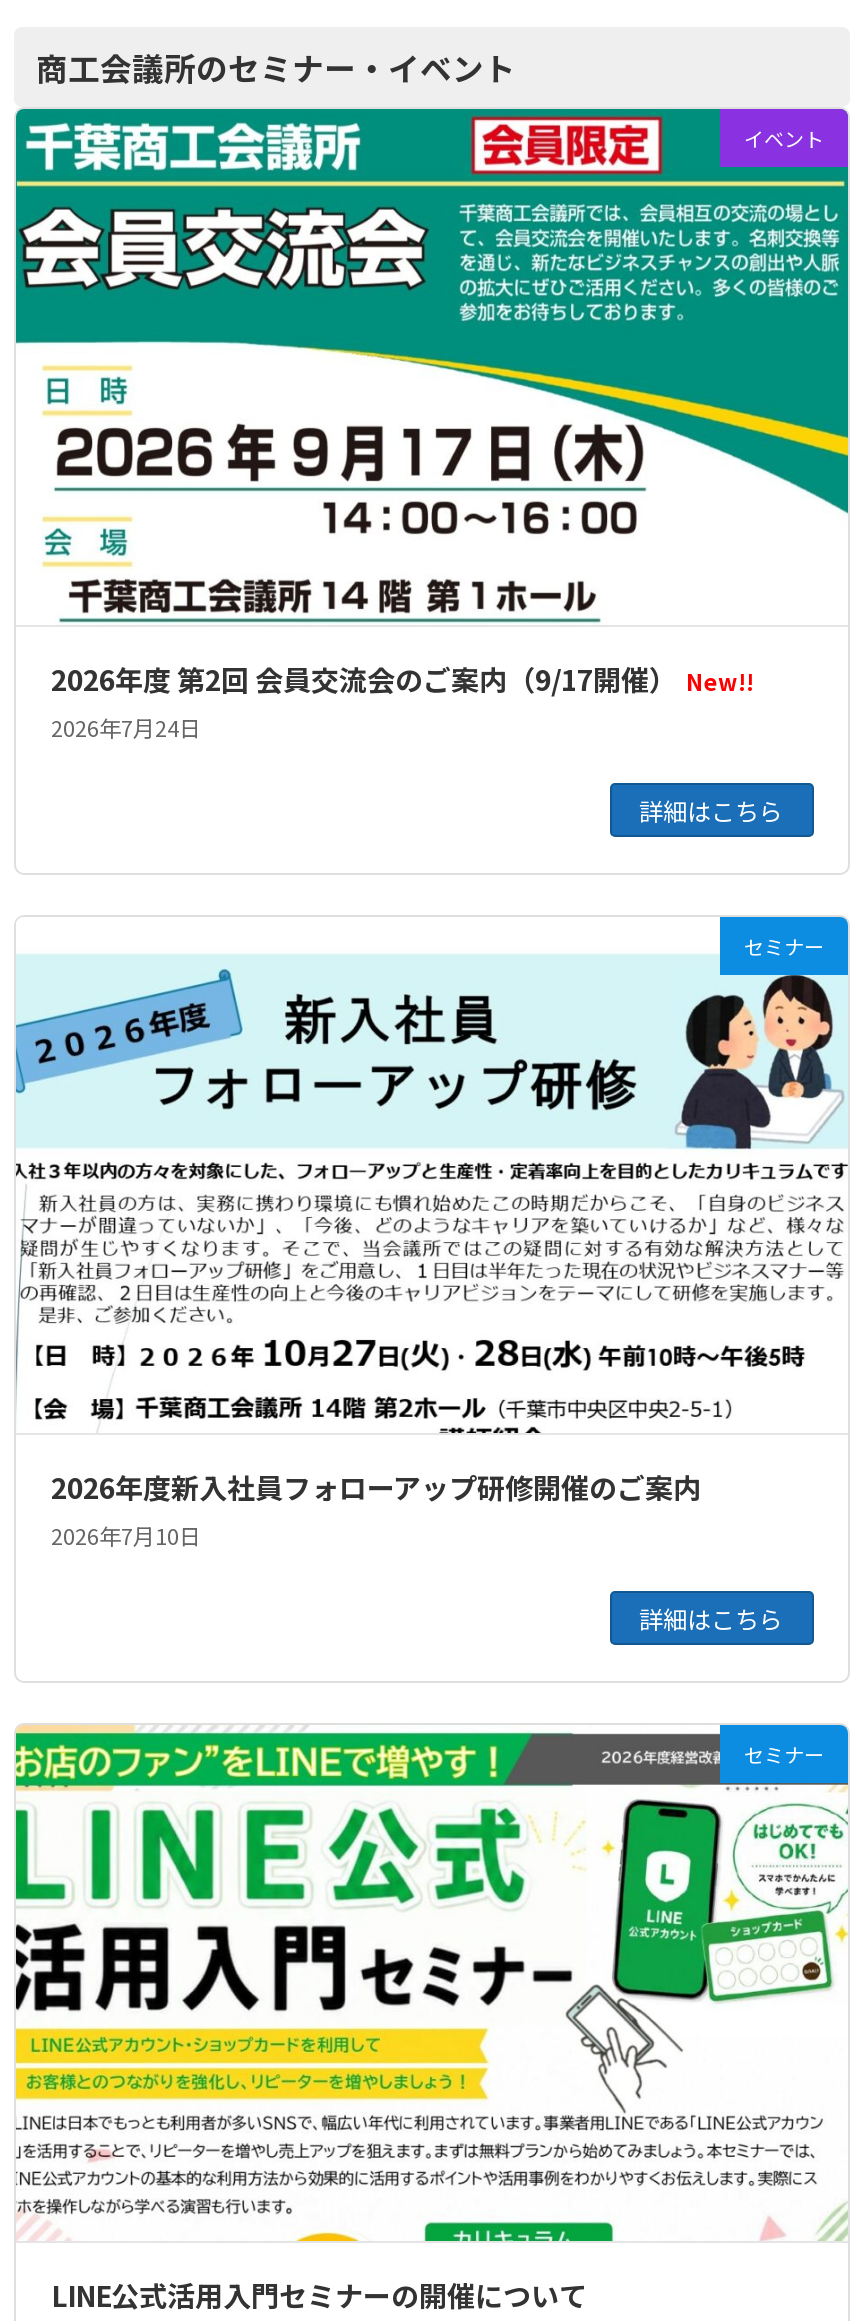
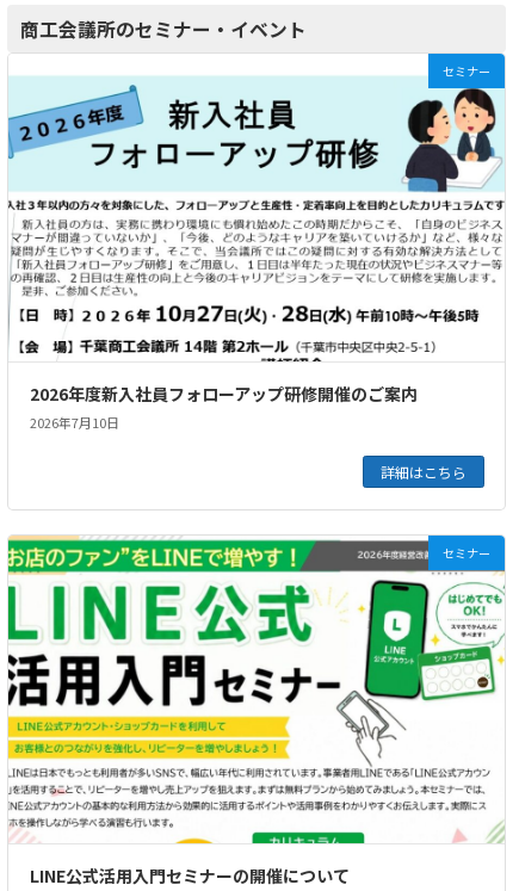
- [image]
- イベント

- 2026年度 第2回 会員交流会のご案内（9/17開催） New!!
- 2026年7月24日
- 詳細はこちら
